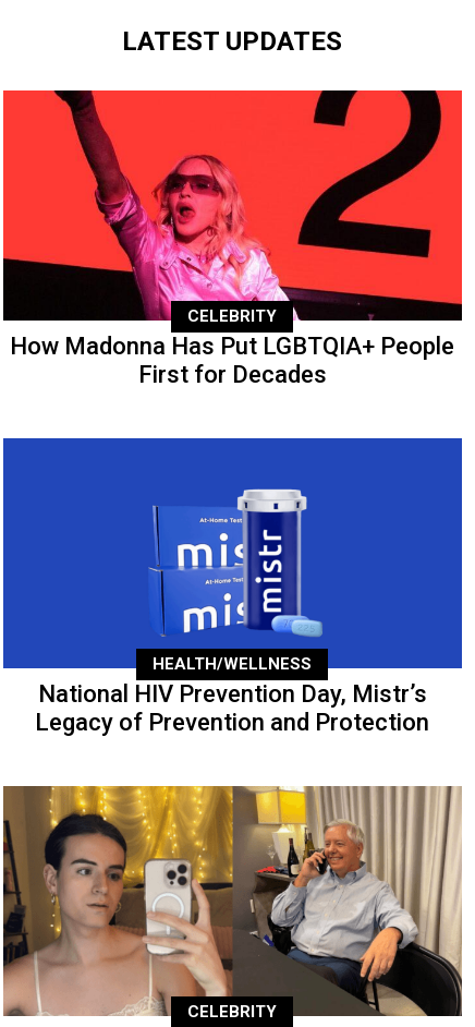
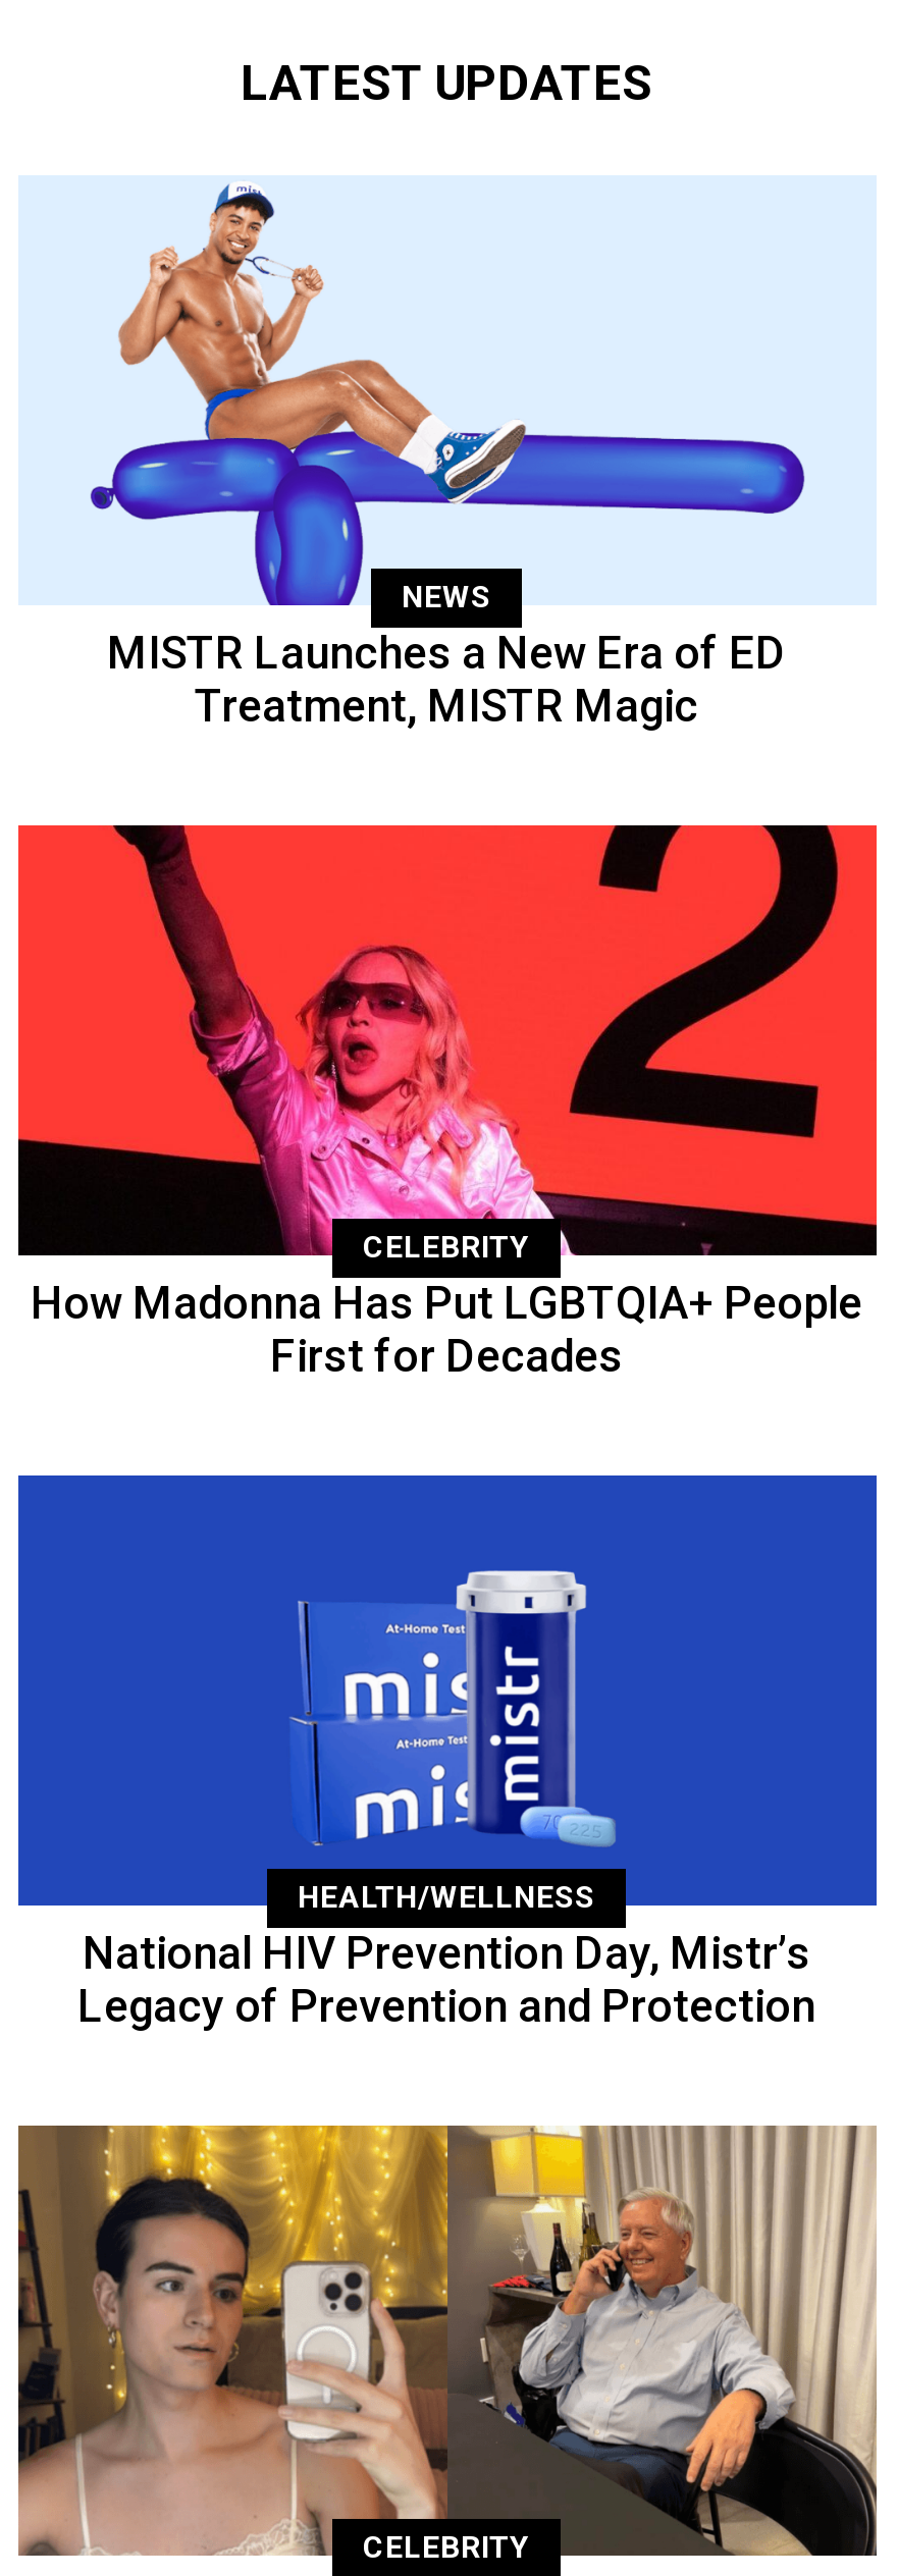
+ [image]
+ NEWS
+ MISTR Launches a New Era of ED
+ Treatment, MISTR Magic
